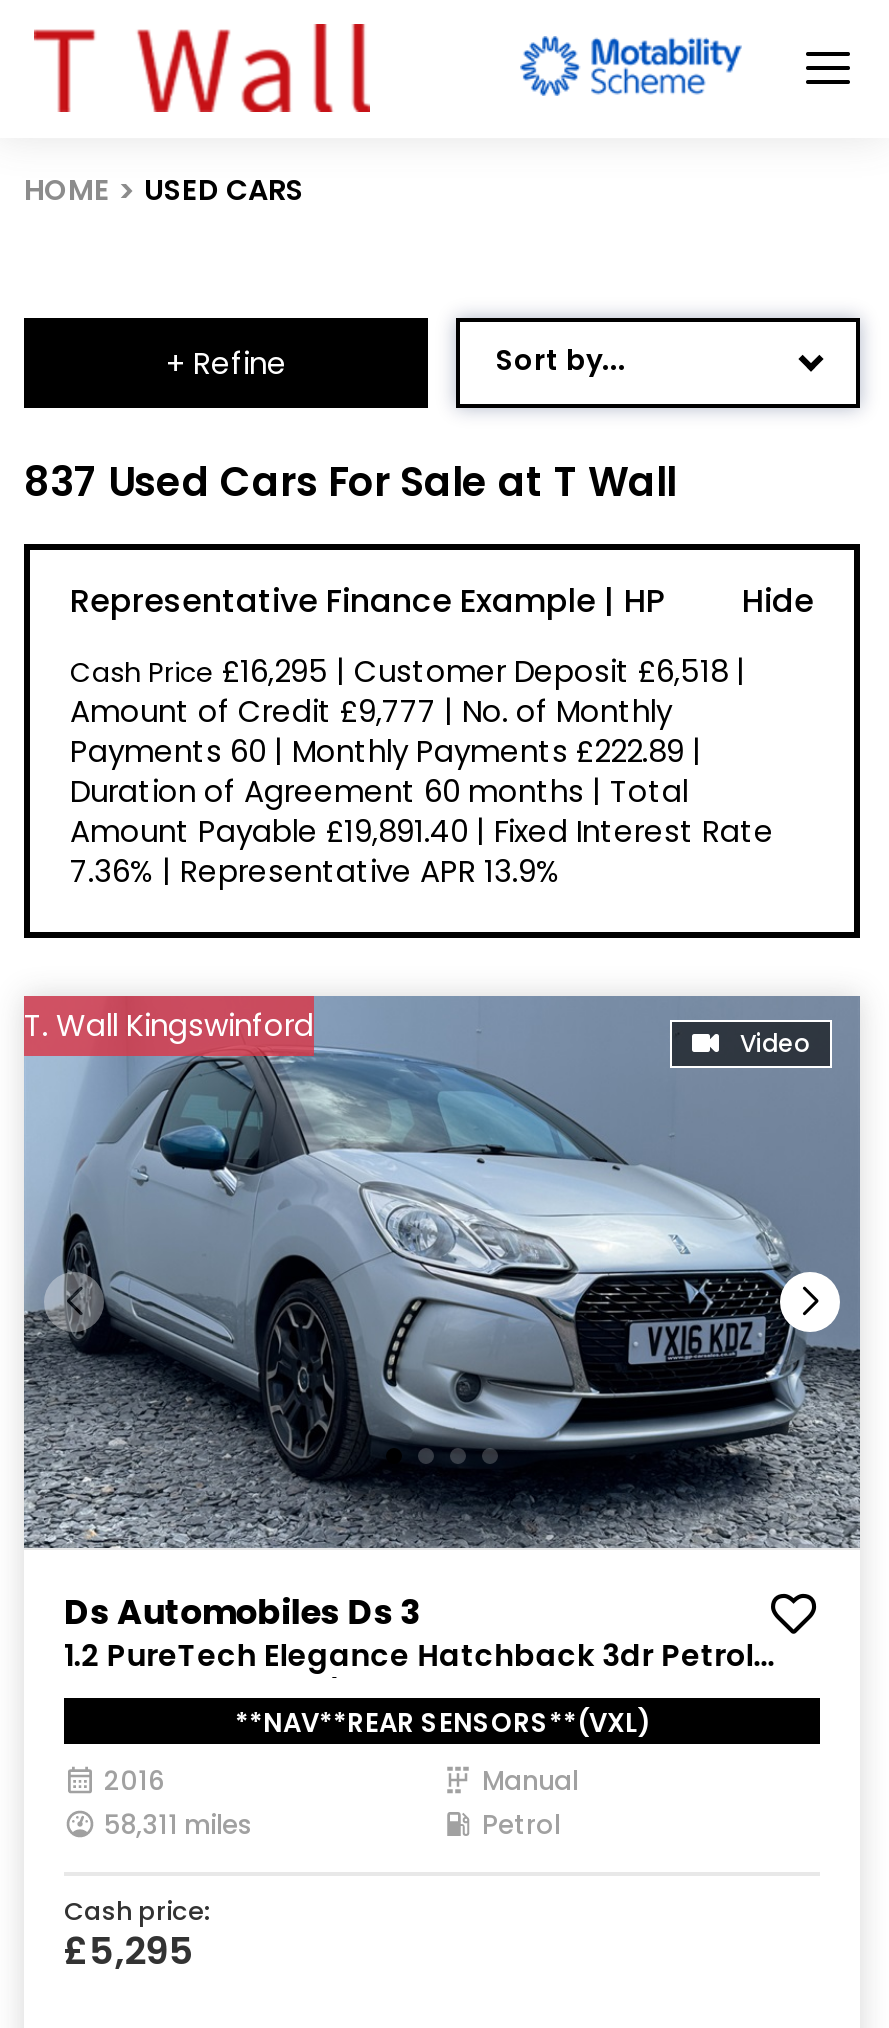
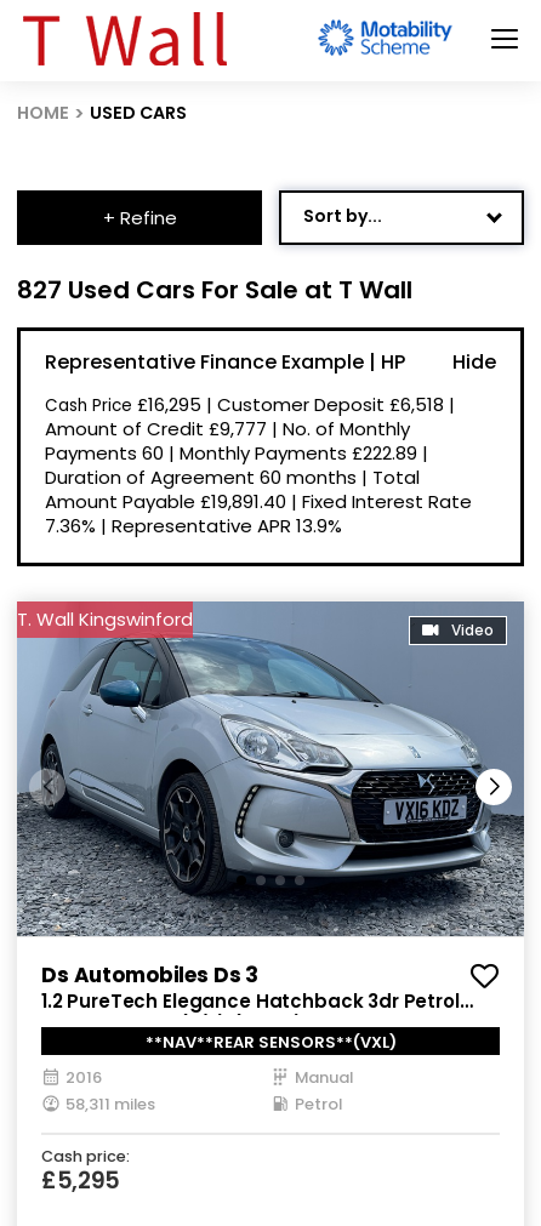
- 837 Used Cars For Sale at T Wall
+ 827 Used Cars For Sale at T Wall
